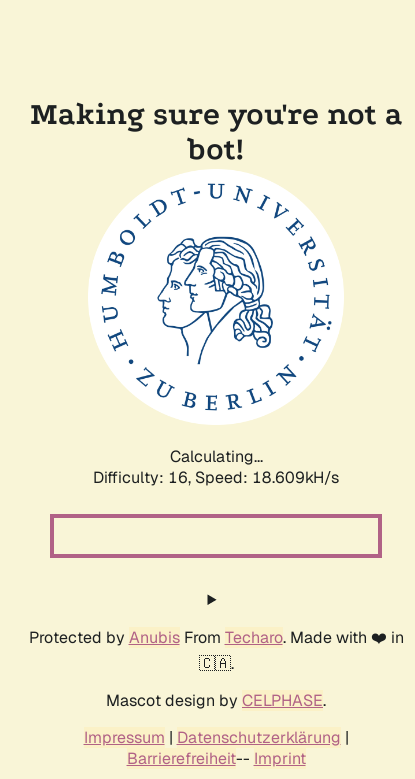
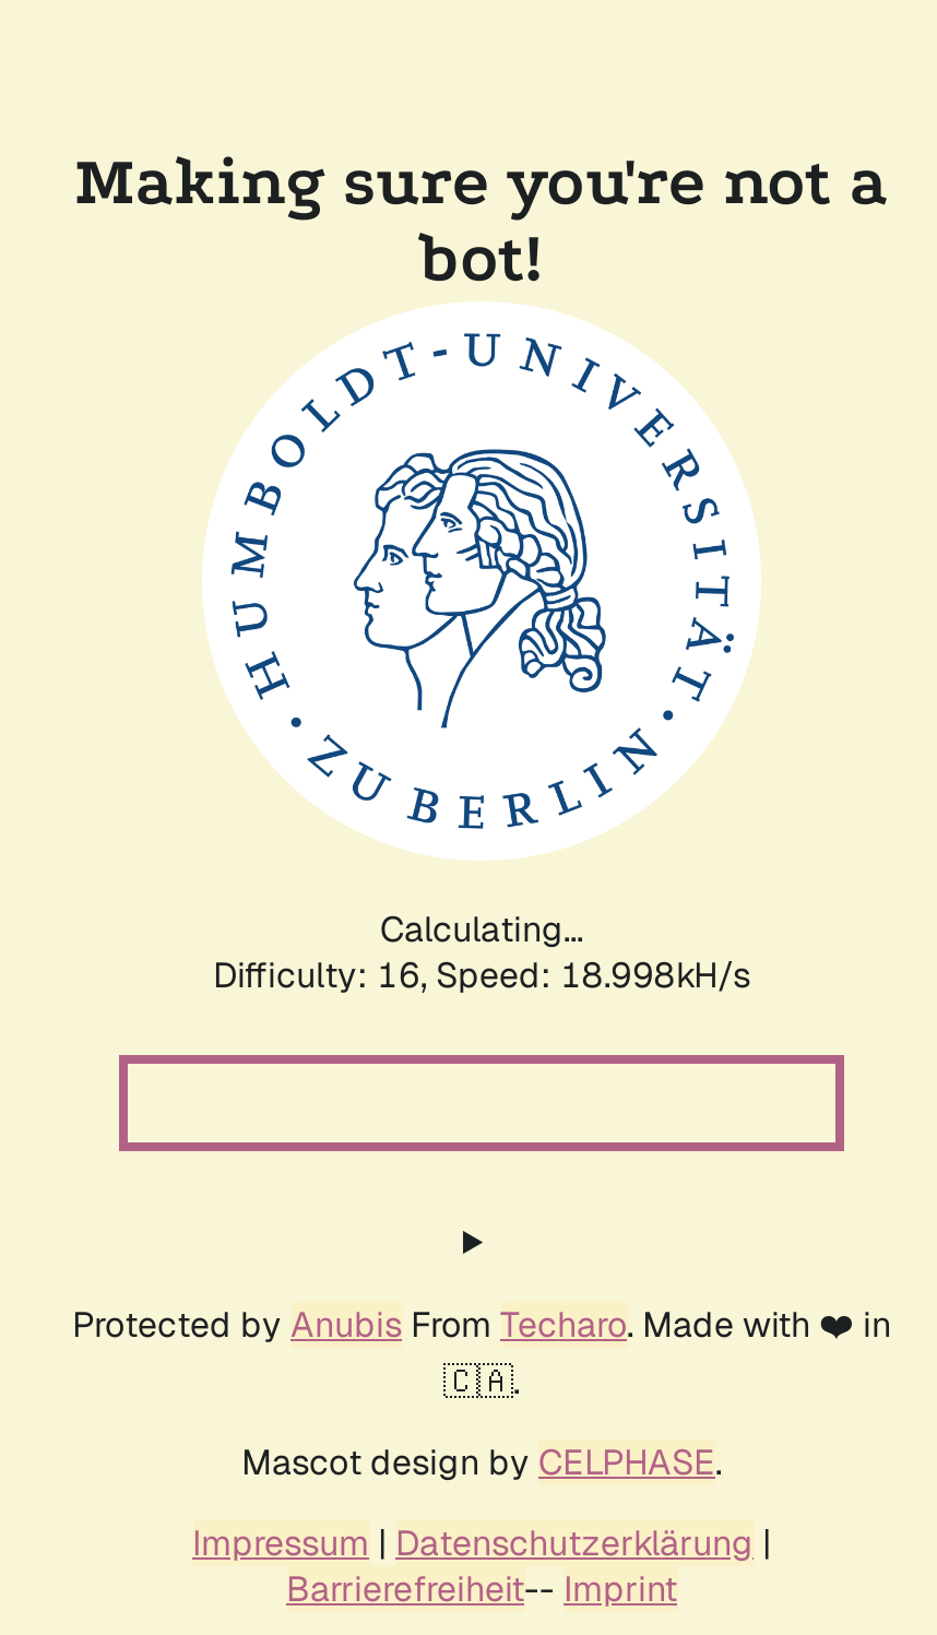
- Difficulty: 16, Speed: 18.609kH/s
+ Difficulty: 16, Speed: 18.998kH/s
